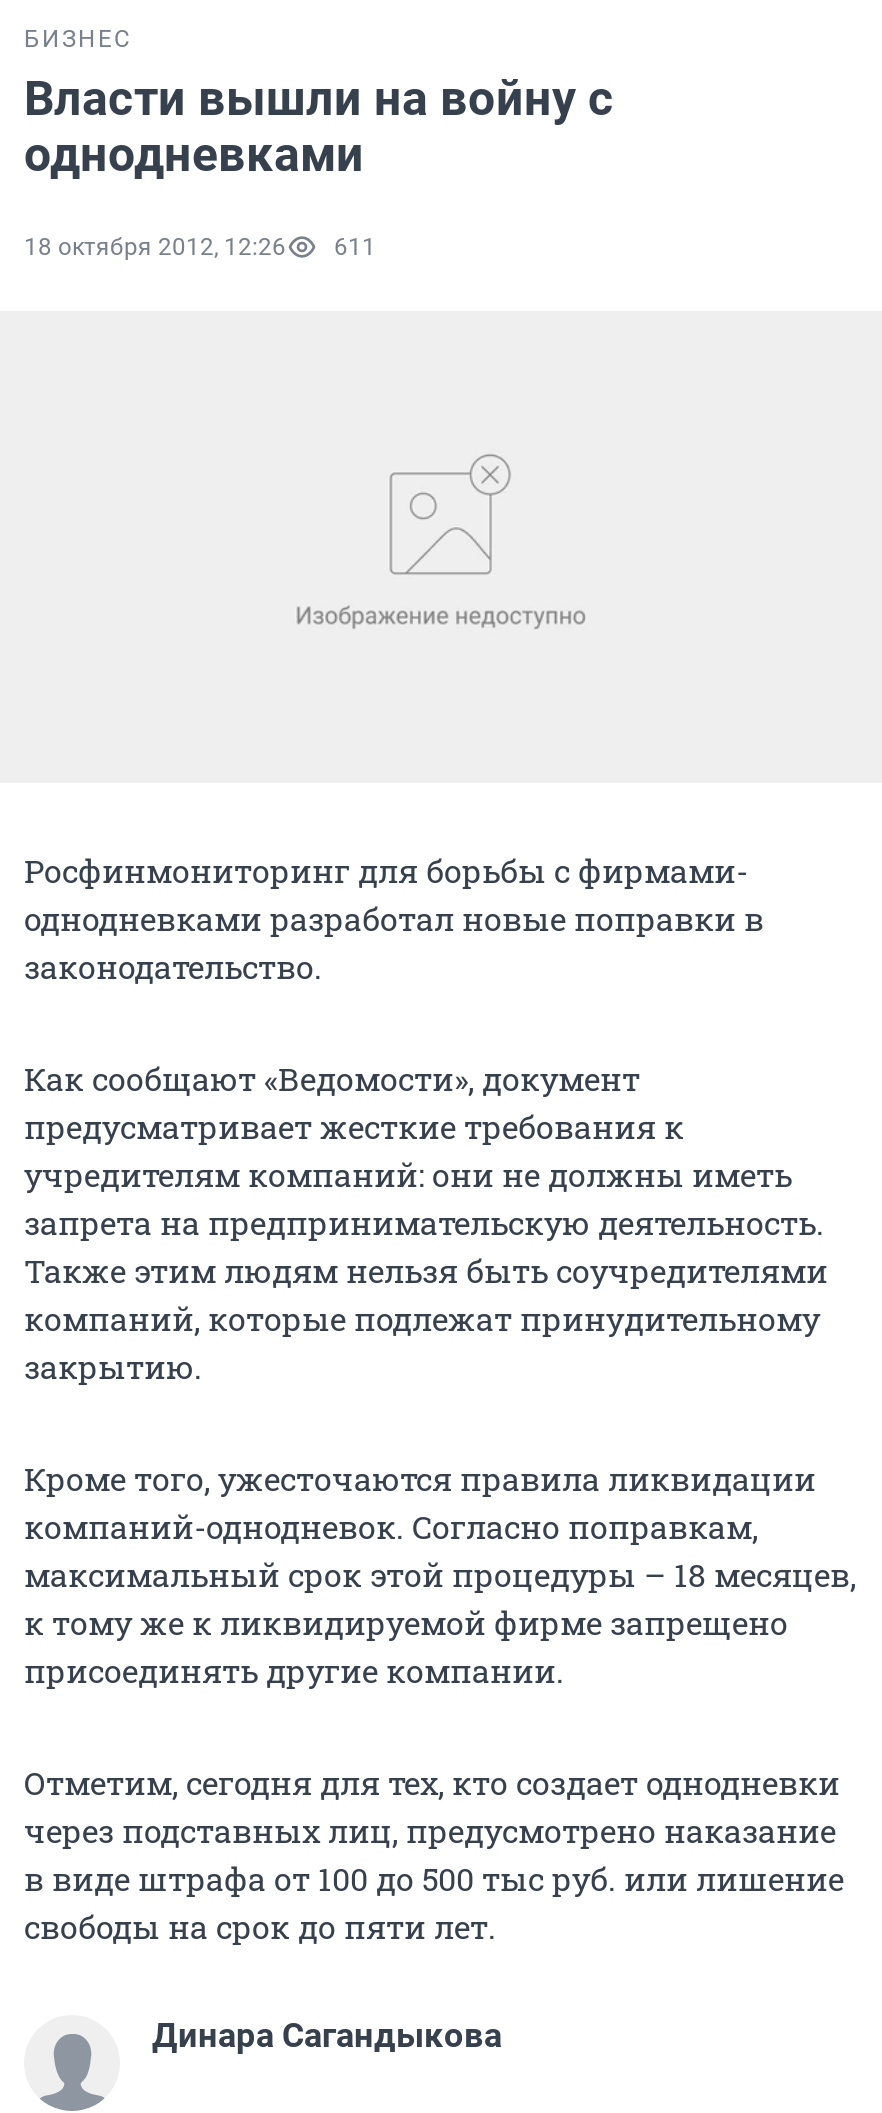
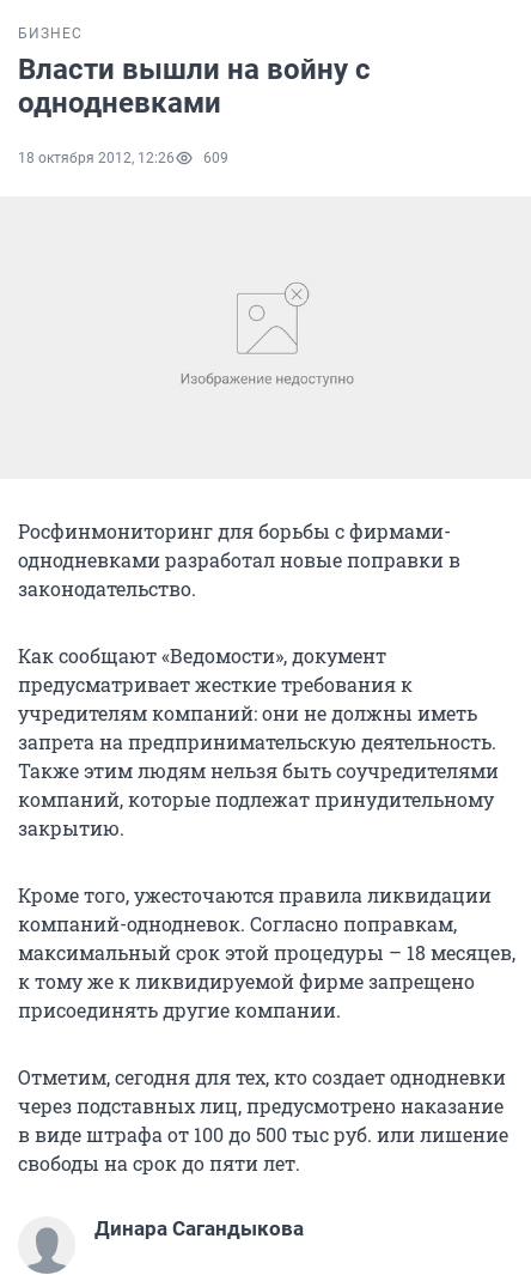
- 18 октября 2012, 12:26 611
+ 18 октября 2012, 12:26 609
